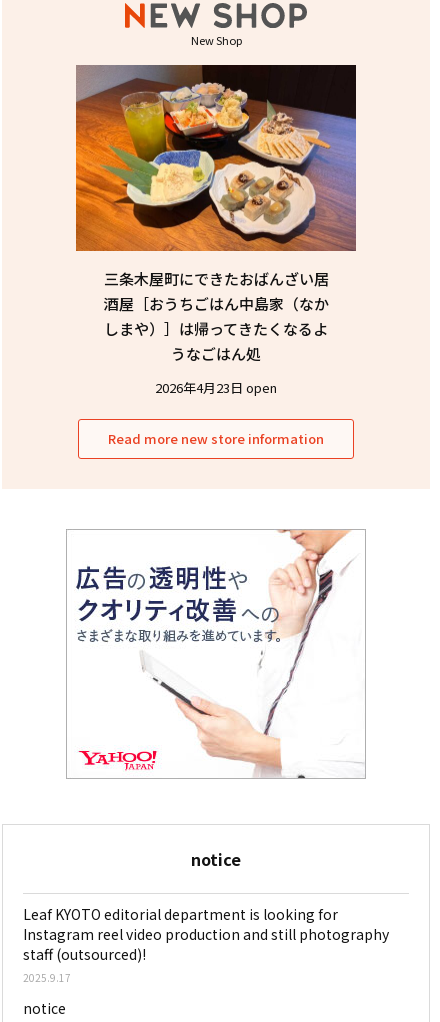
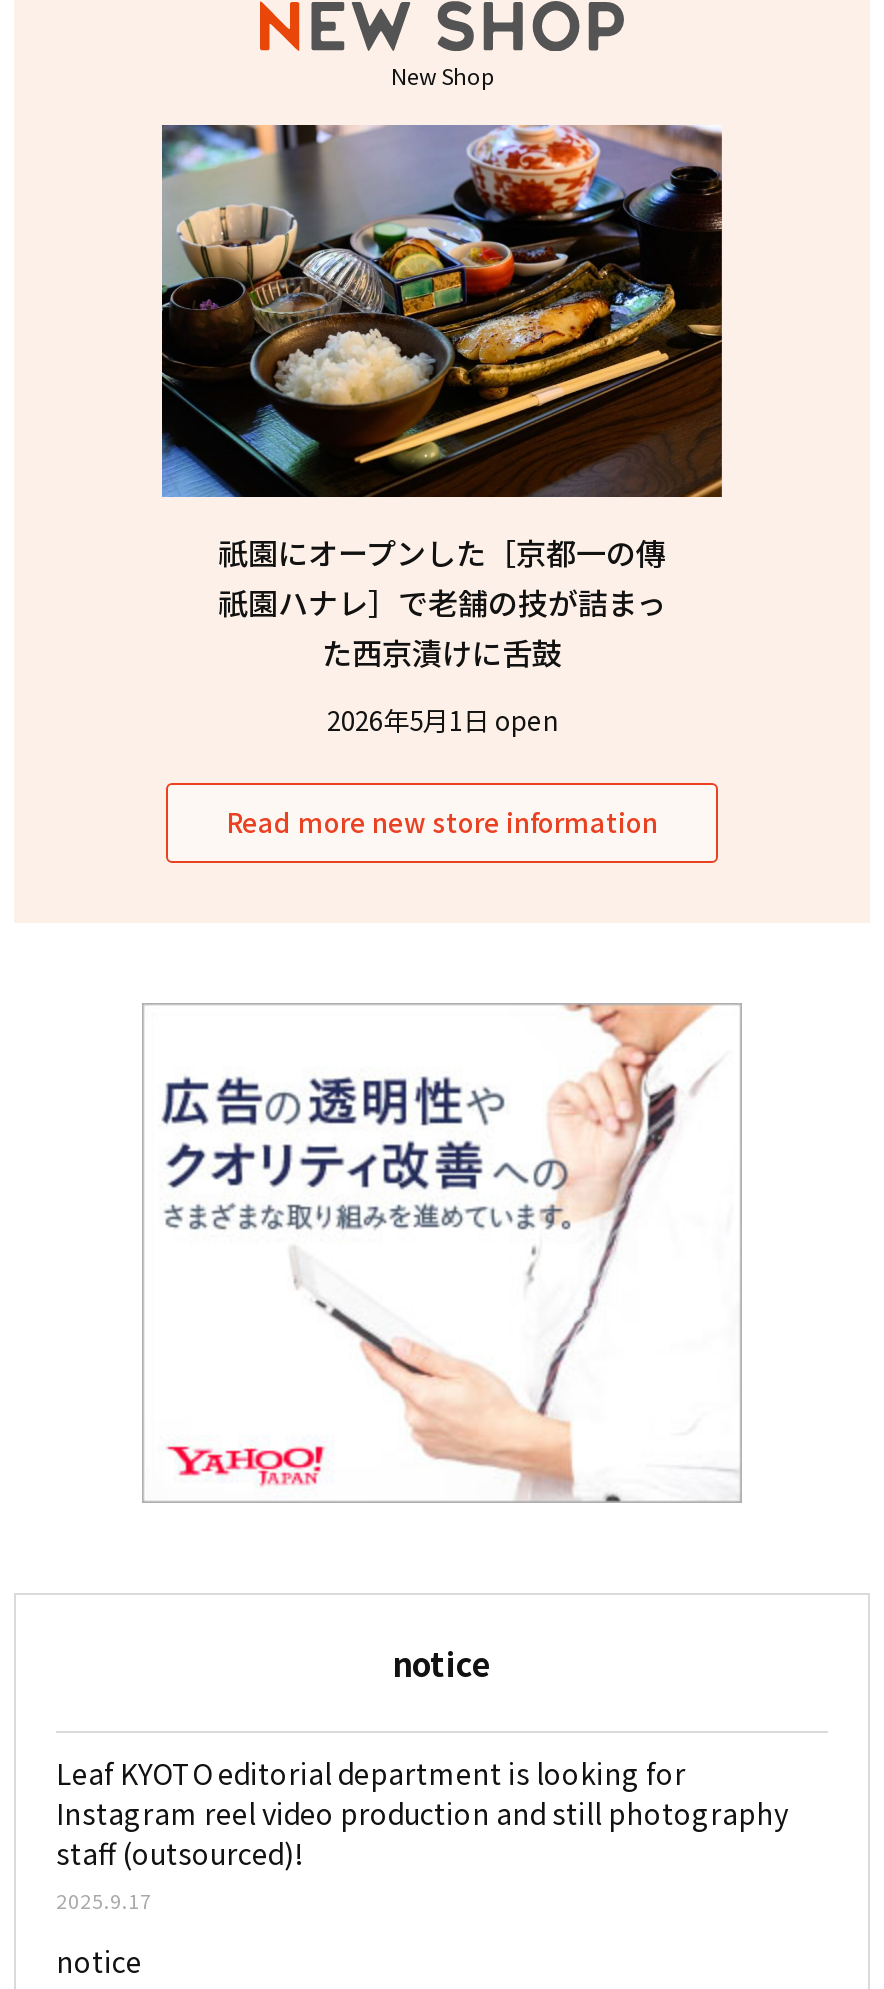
- [image]
- 三条木屋町にできたおばんざい居
- 酒屋［おうちごはん中島家（なか
- しまや）］は帰ってきたくなるよ
- うなごはん処
+ [image]
+ 祇園にオープンした［京都一の傳
+ 祇園ハナレ］で老舗の技が詰まっ
+ た西京漬けに舌鼓

- 2026年4月23日 open
+ 2026年5月1日 open
